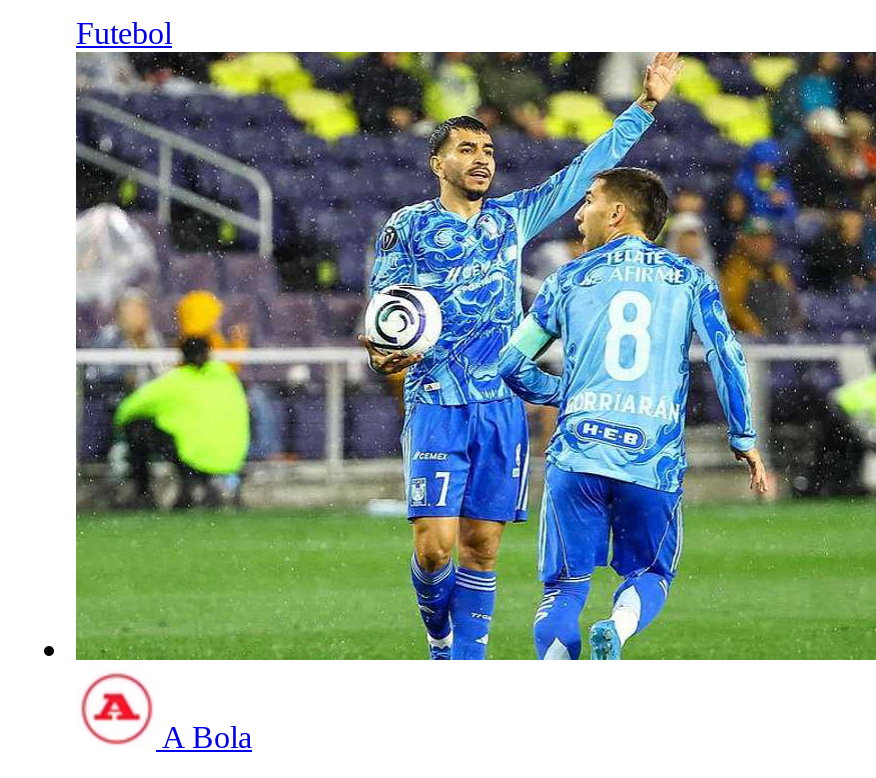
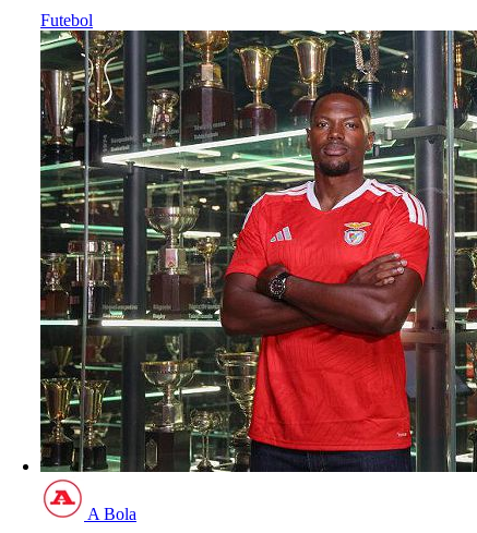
- [image]
+ [image]
